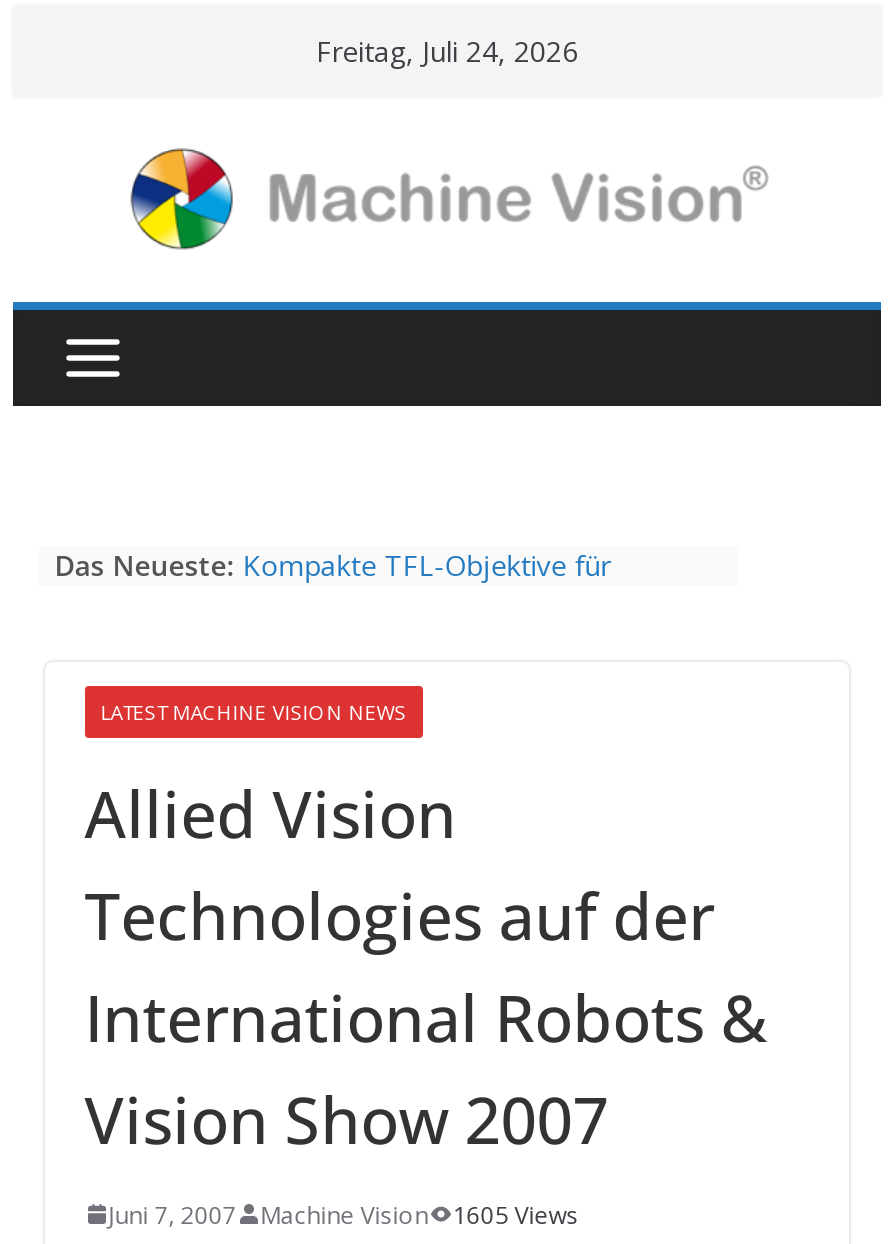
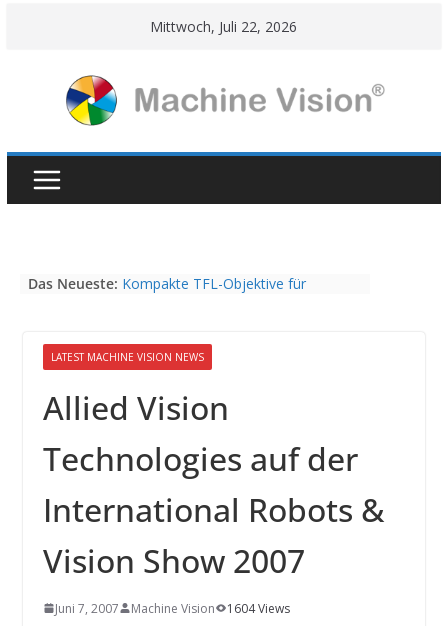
- Freitag, Juli 24, 2026
+ Mittwoch, Juli 22, 2026

- Juni 7, 2007 Machine Vision 1605 Views
+ Juni 7, 2007 Machine Vision 1604 Views
